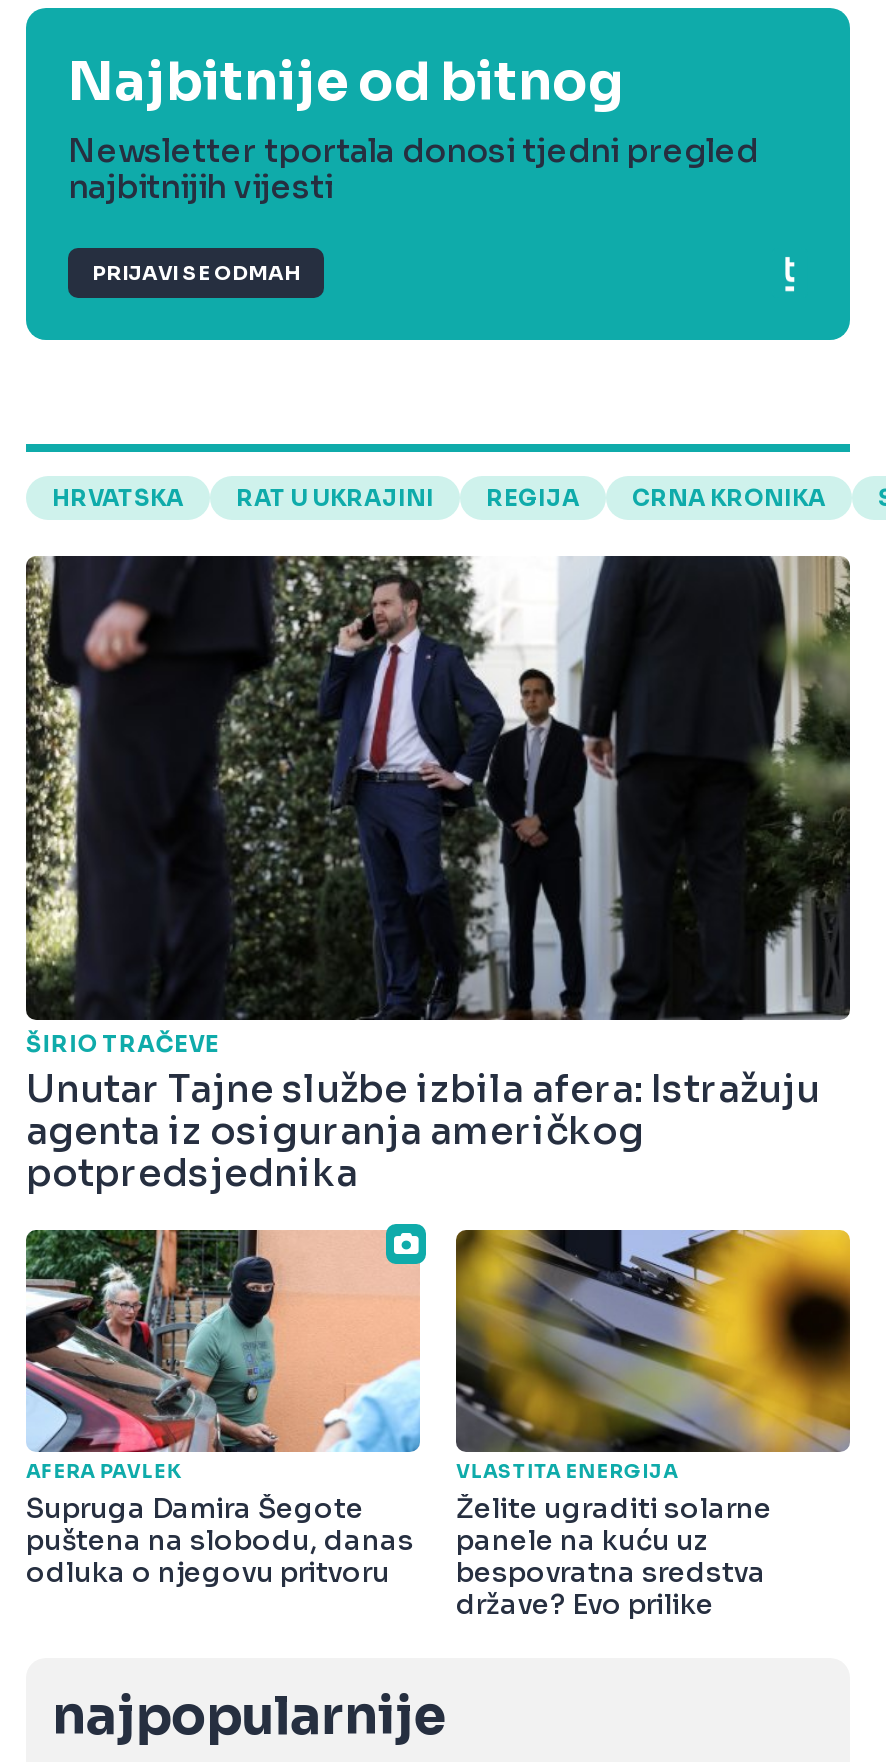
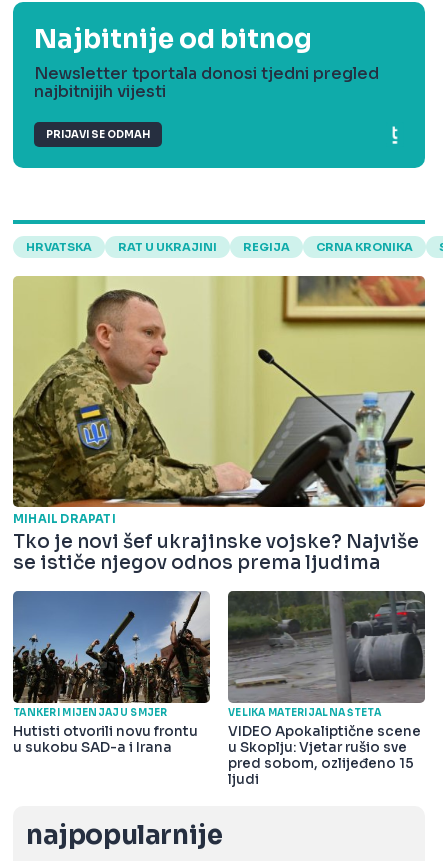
- [image]
- ŠIRIO TRAČEVE
- Unutar Tajne službe izbila afera: Istražuju
- agenta iz osiguranja američkog
- potpredsjednika
+ [image]
+ MIHAIL DRAPATI
+ Tko je novi šef ukrajinske vojske? Najviše
+ se ističe njegov odnos prema ljudima

- [image]
- AFERA PAVLEK
- Supruga Damira Šegote
- puštena na slobodu, danas
- odluka o njegovu pritvoru
+ [image]
+ TANKERI MIJENJAJU SMJER
+ Hutisti otvorili novu frontu
+ u sukobu SAD-a i Irana

- [image]
- VLASTITA ENERGIJA
- Želite ugraditi solarne
- panele na kuću uz
- bespovratna sredstva
- države? Evo prilike
+ [image]
+ VELIKA MATERIJALNA ŠTETA
+ VIDEO Apokaliptične scene
+ u Skoplju: Vjetar rušio sve
+ pred sobom, ozlijeđeno 15
+ ljudi
